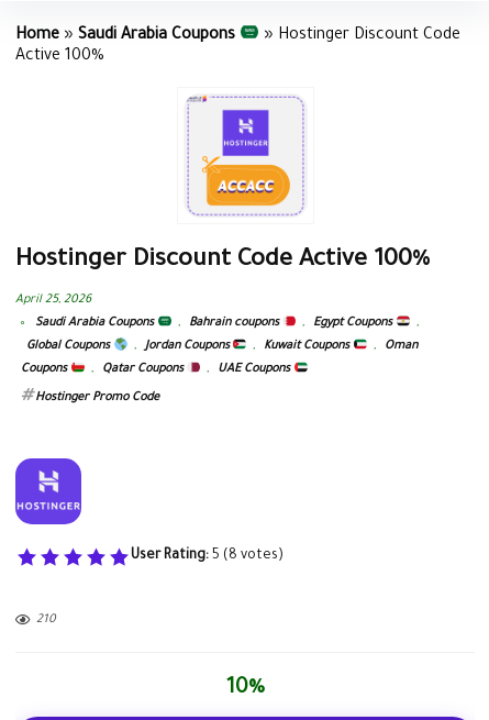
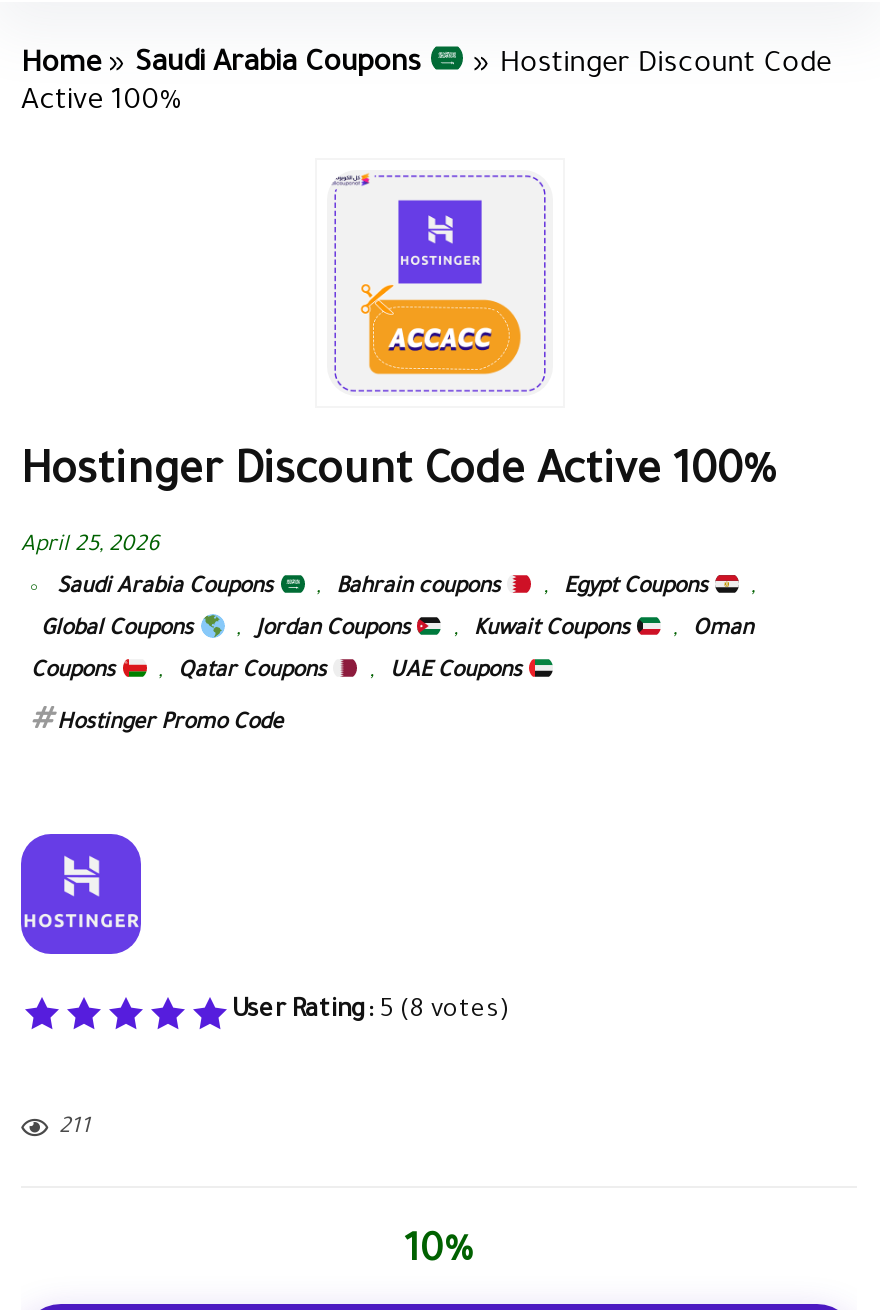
- 210
+ 211
